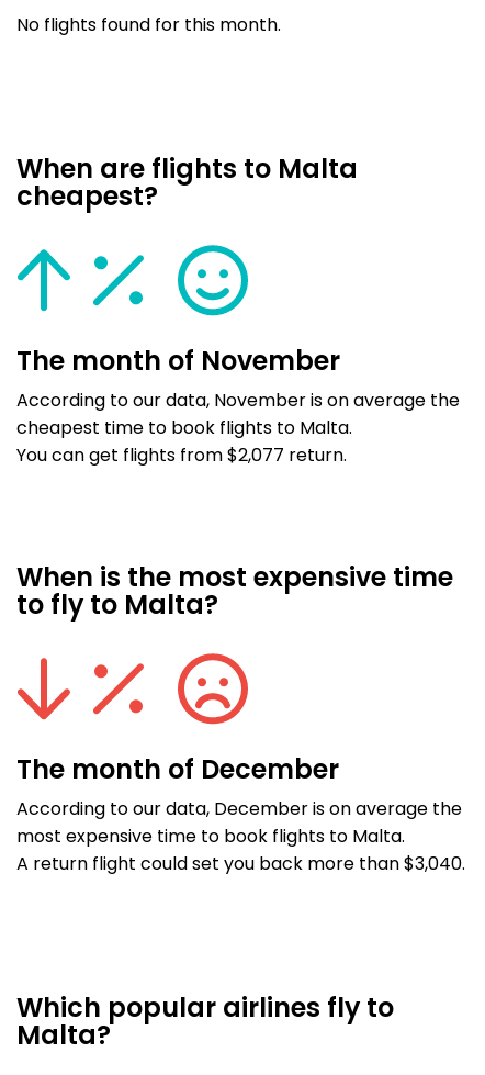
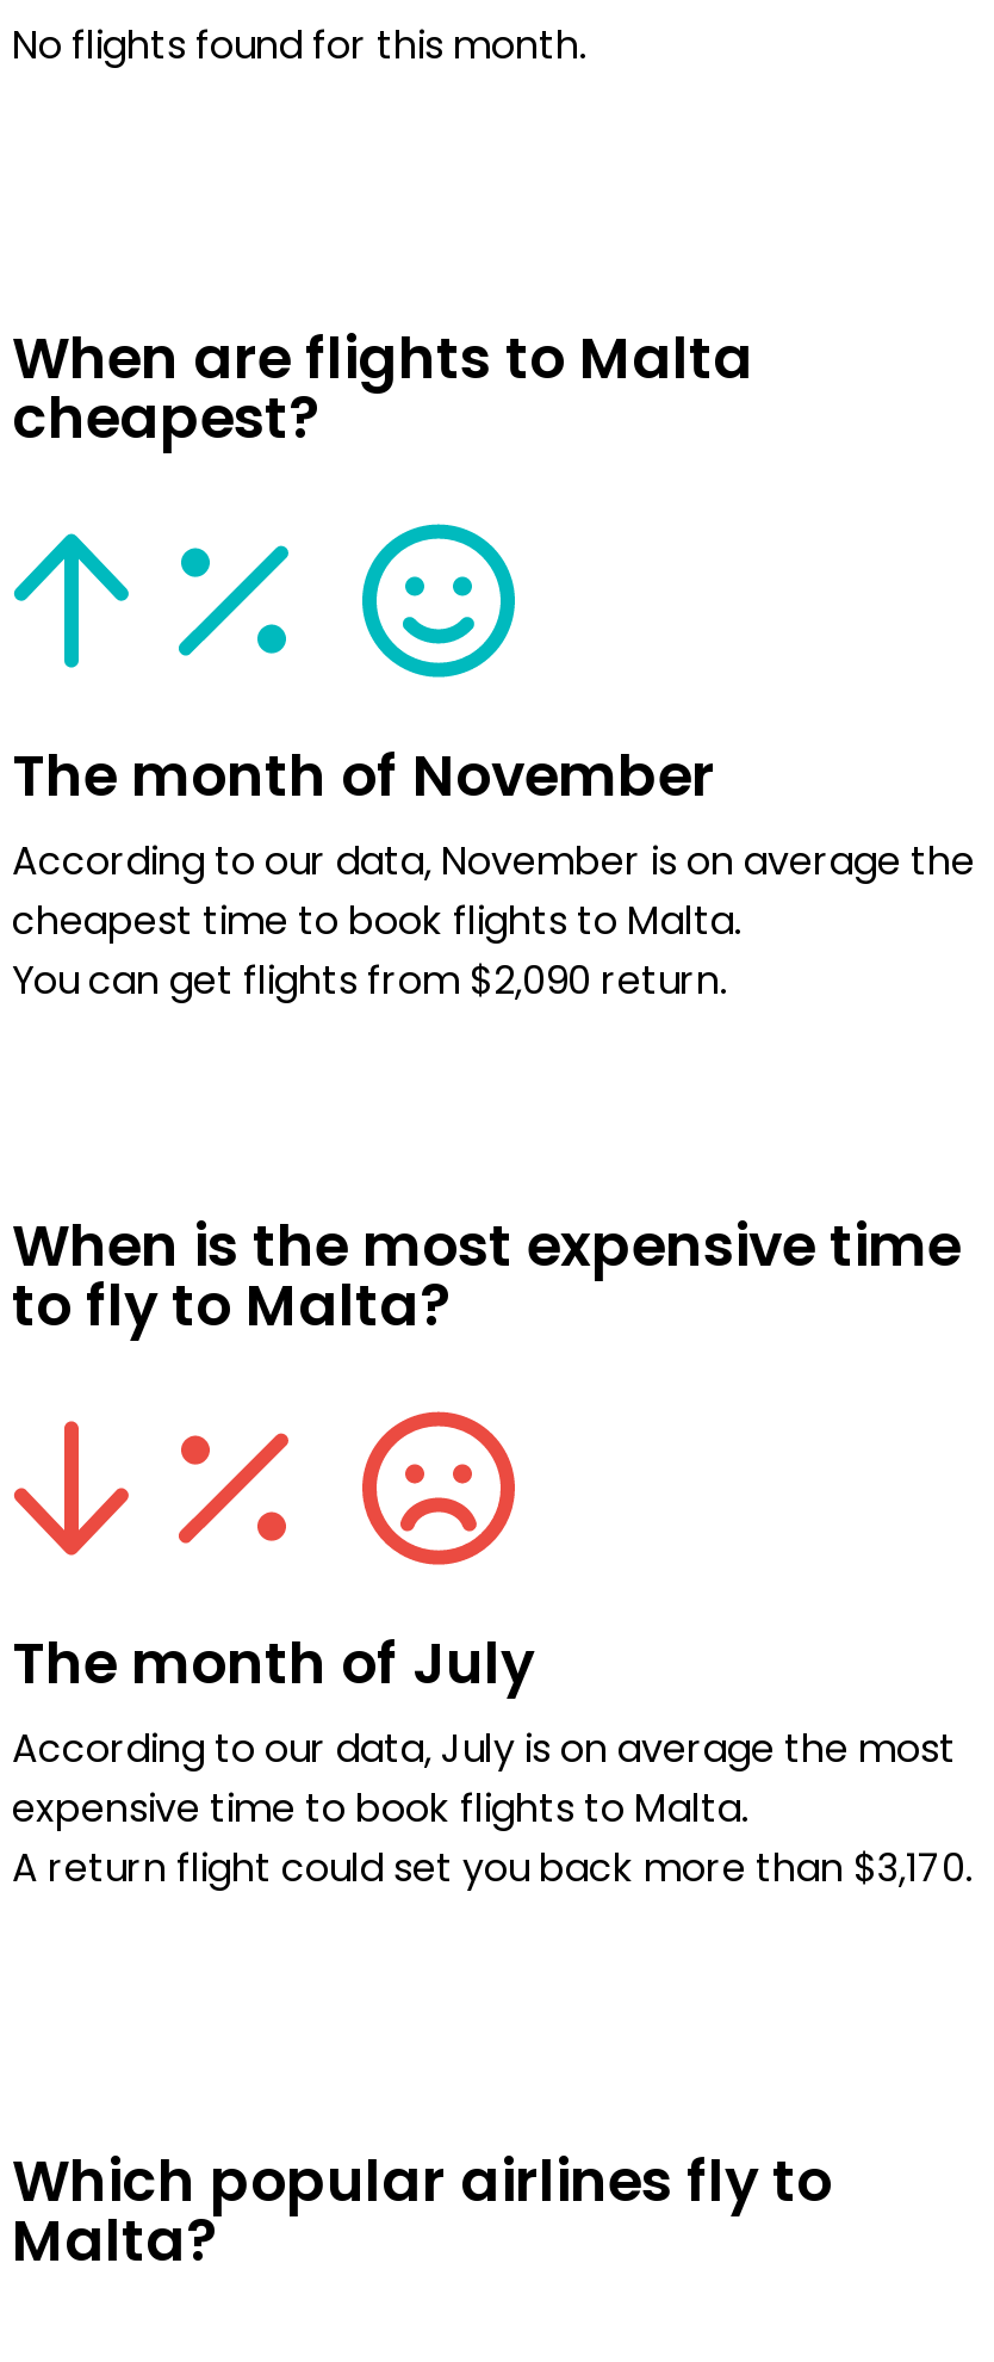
- You can get flights from $2,077 return.
+ You can get flights from $2,090 return.

- The month of December
- According to our data, December is on average the
- most expensive time to book flights to Malta.
- A return flight could set you back more than $3,040.
+ The month of July
+ According to our data, July is on average the most
+ expensive time to book flights to Malta.
+ A return flight could set you back more than $3,170.
